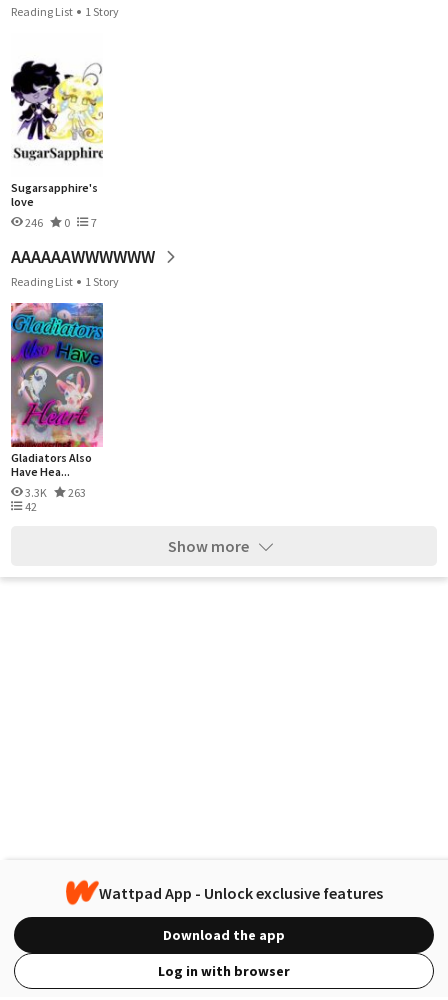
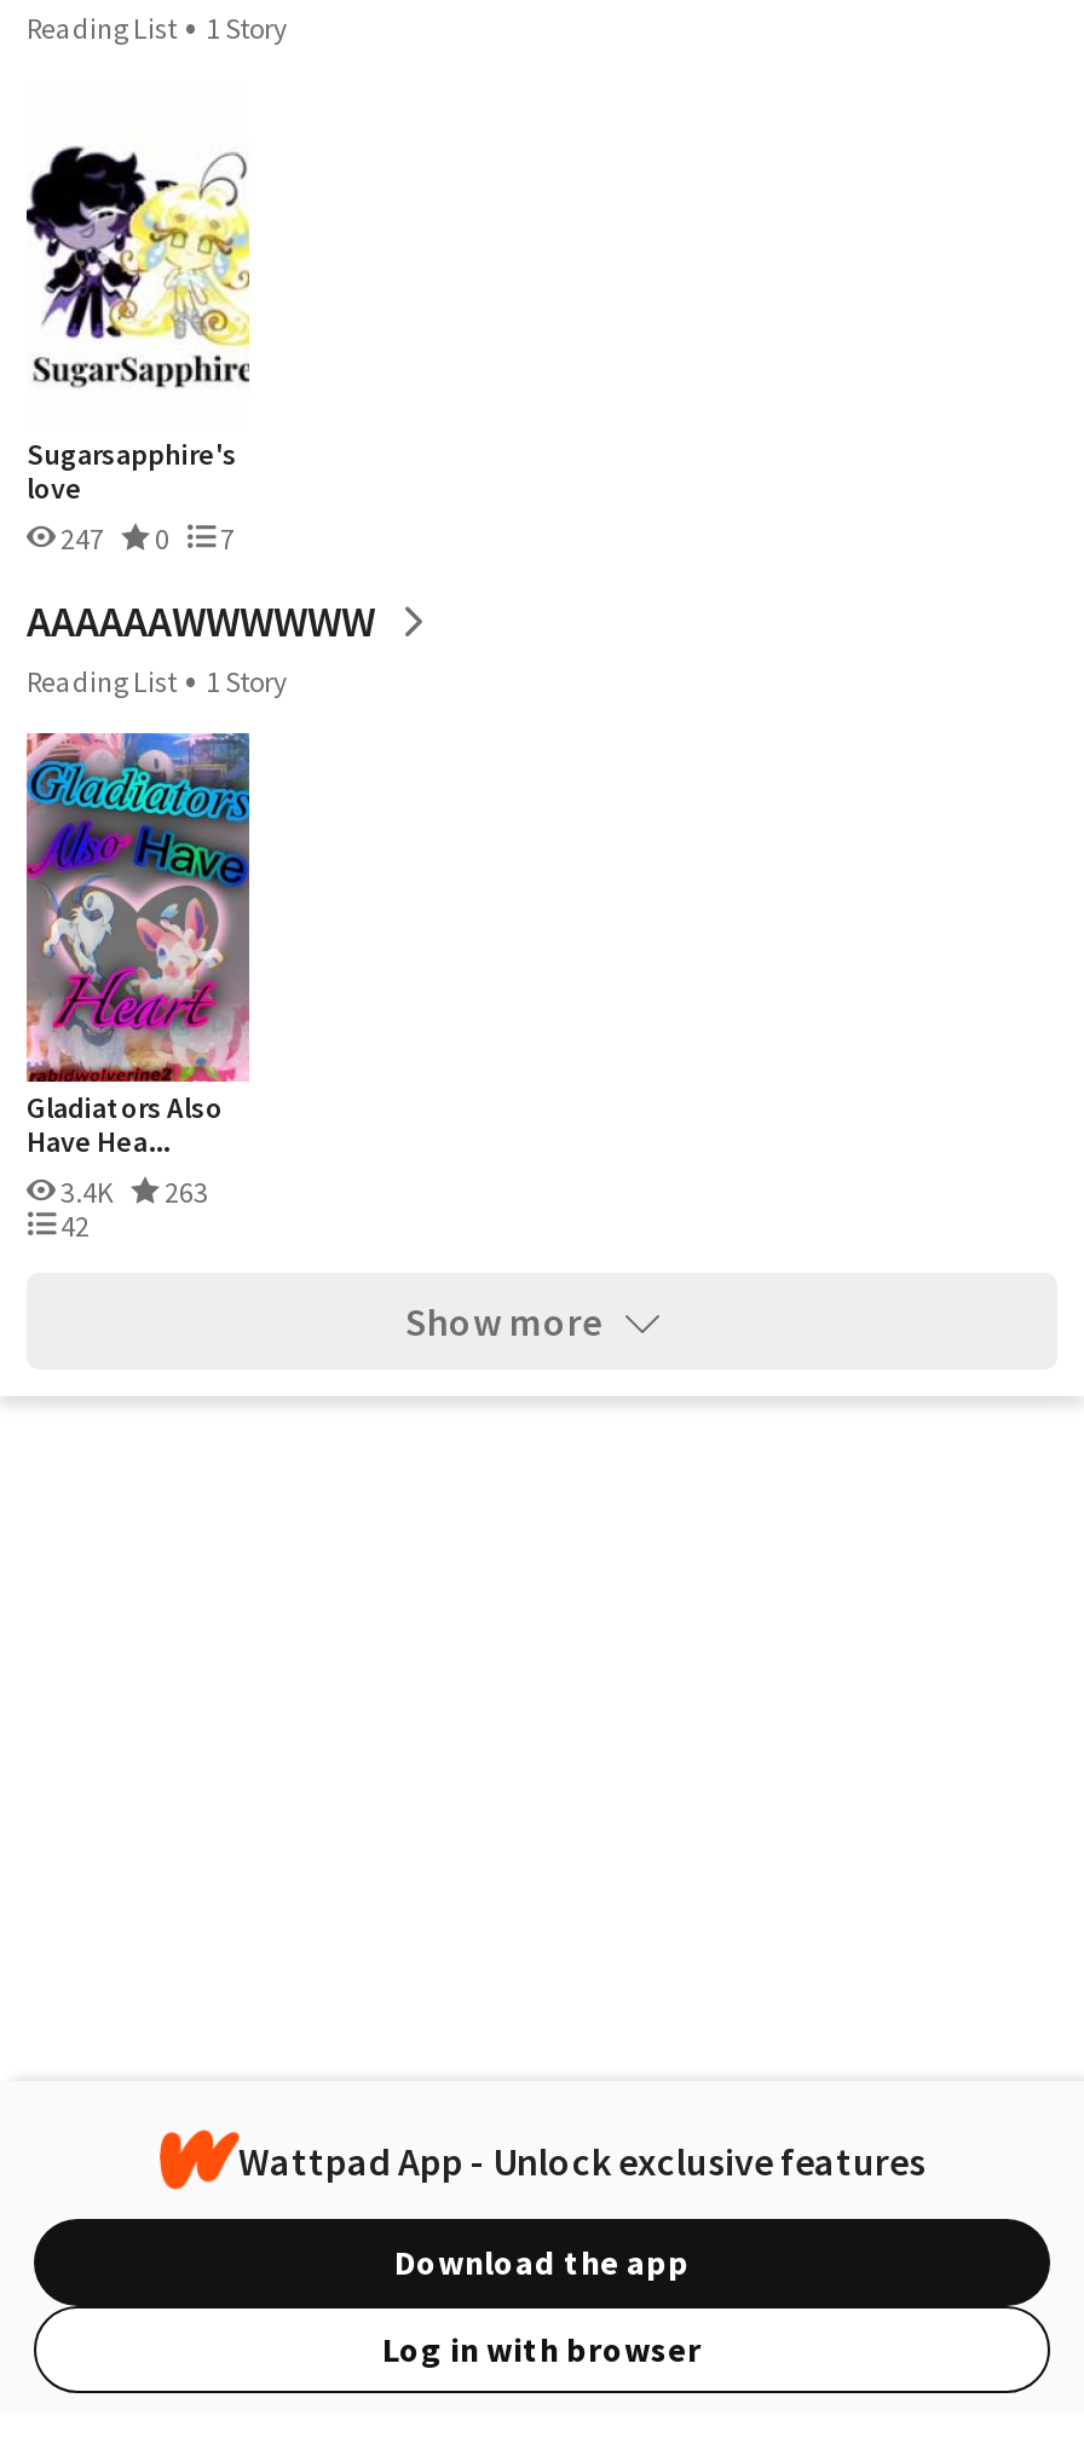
- 246 0 7
+ 247 0 7

- 3.3K 263
+ 3.4K 263
